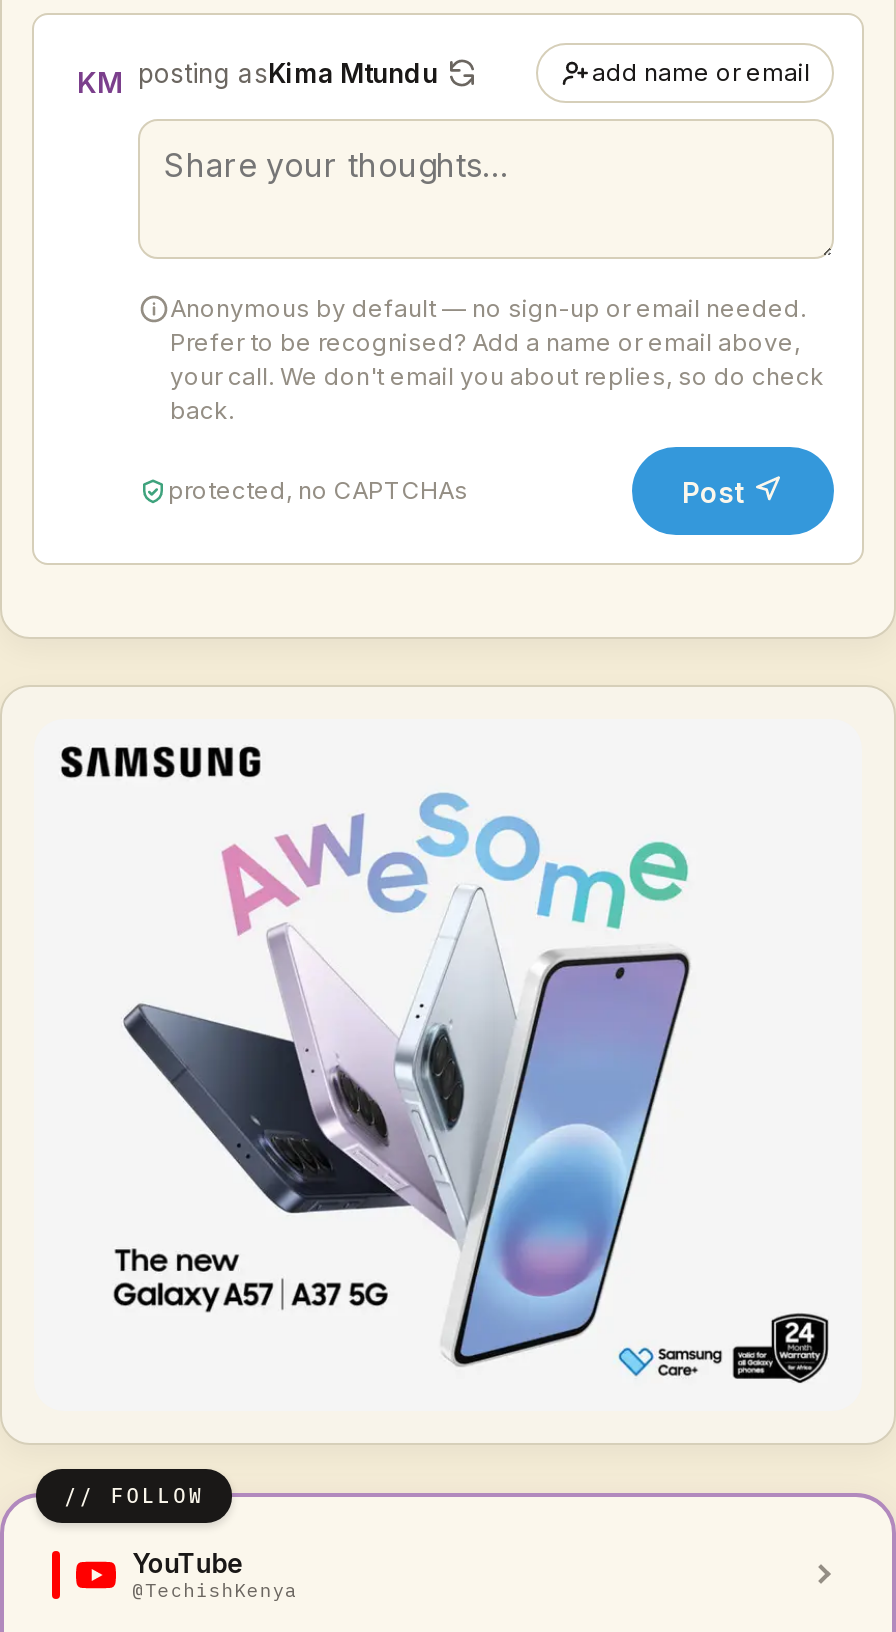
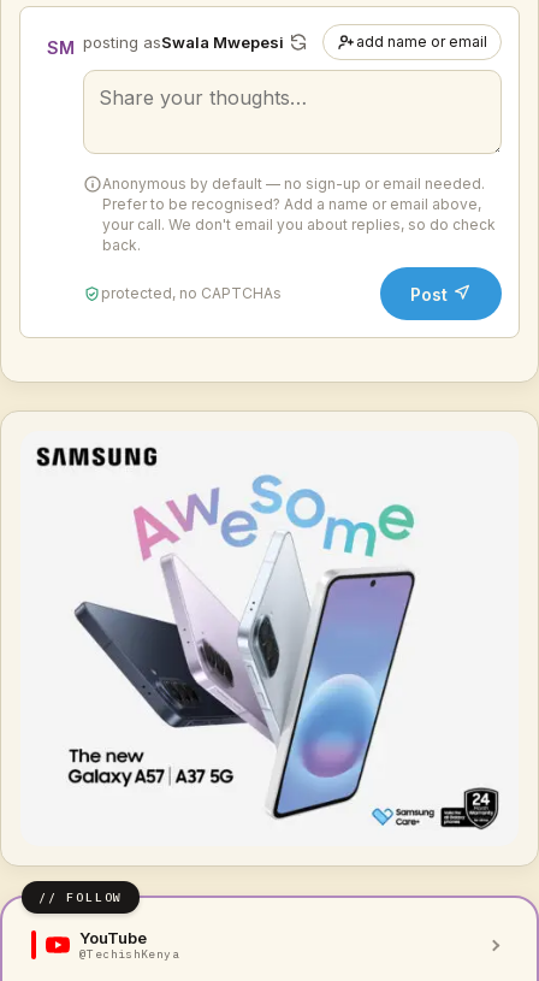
- KM posting asKima Mtundu
+ SM posting asSwala Mwepesi
